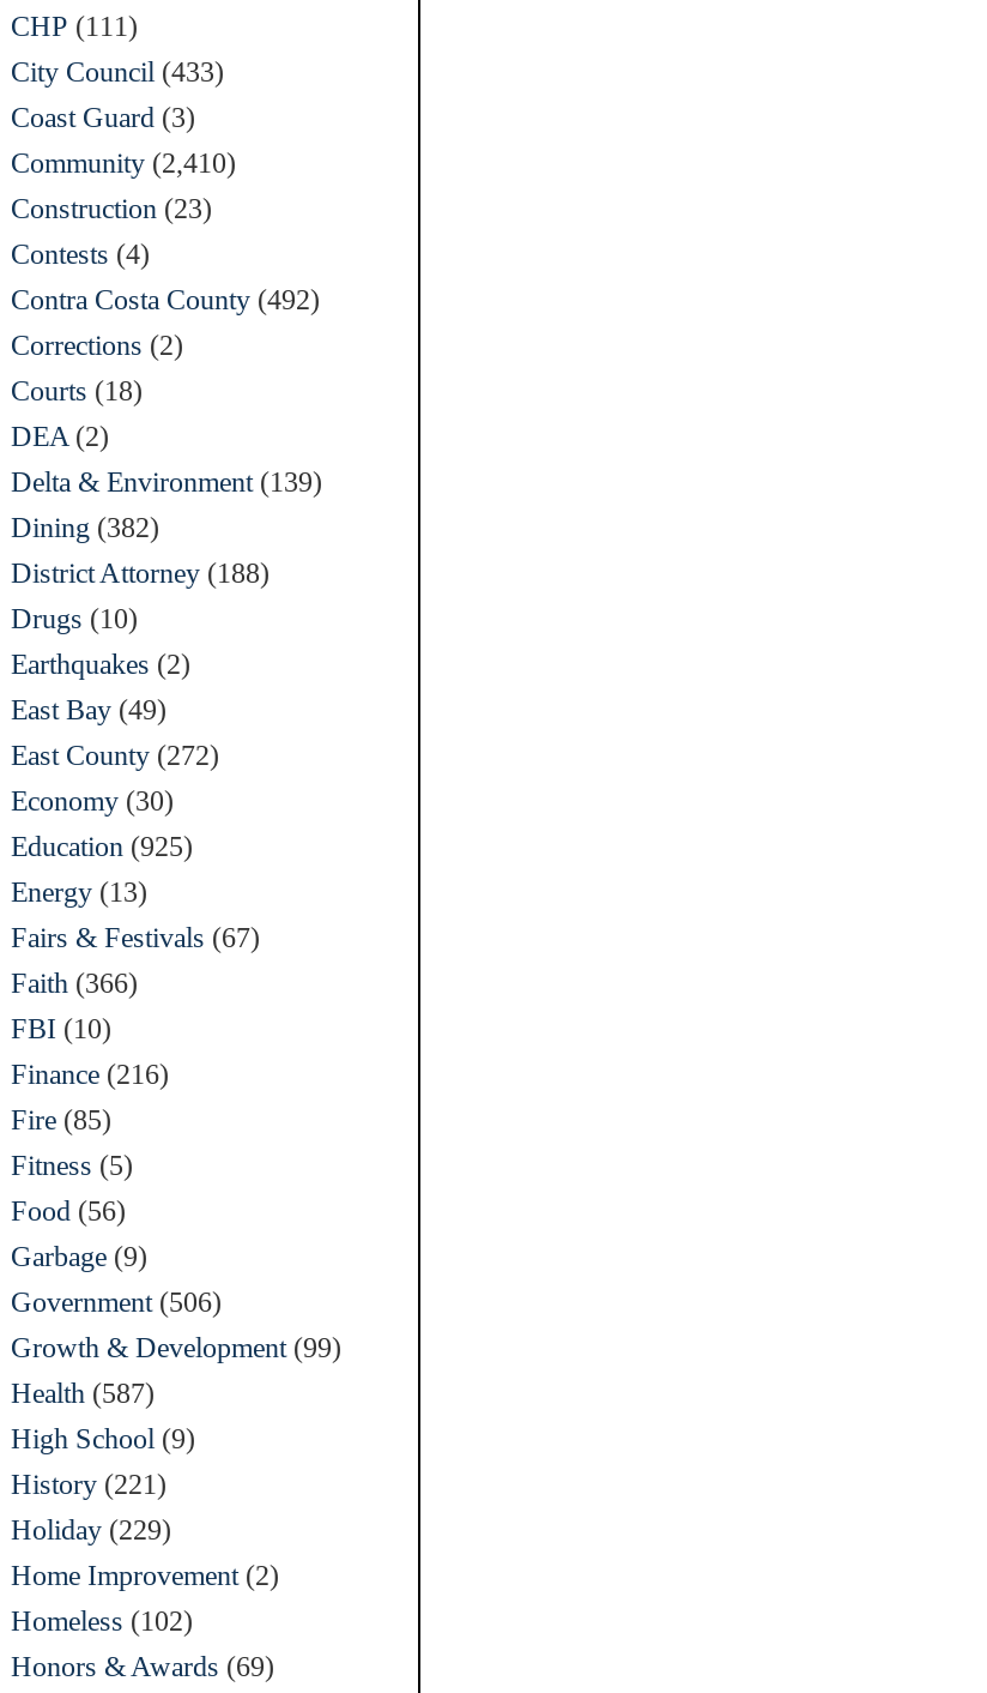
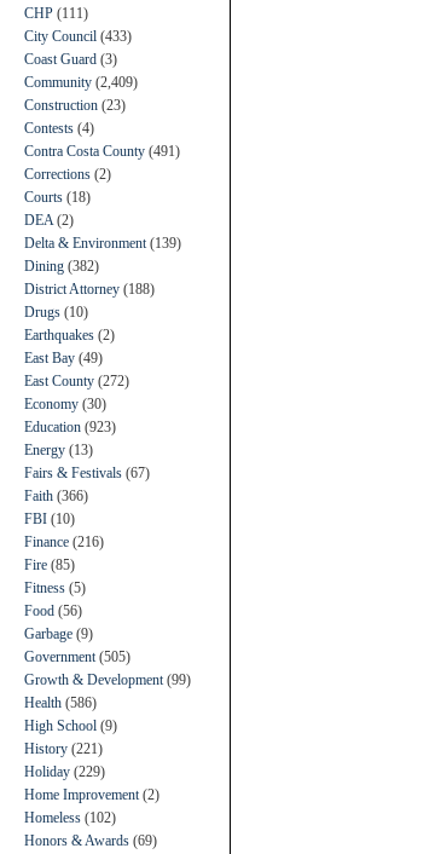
- Community (2,410)
+ Community (2,409)

- Contra Costa County (492)
+ Contra Costa County (491)

- Education (925)
+ Education (923)

- Government (506)
+ Government (505)

- Health (587)
+ Health (586)
